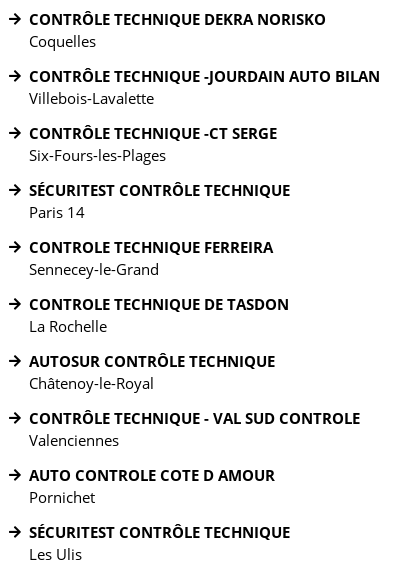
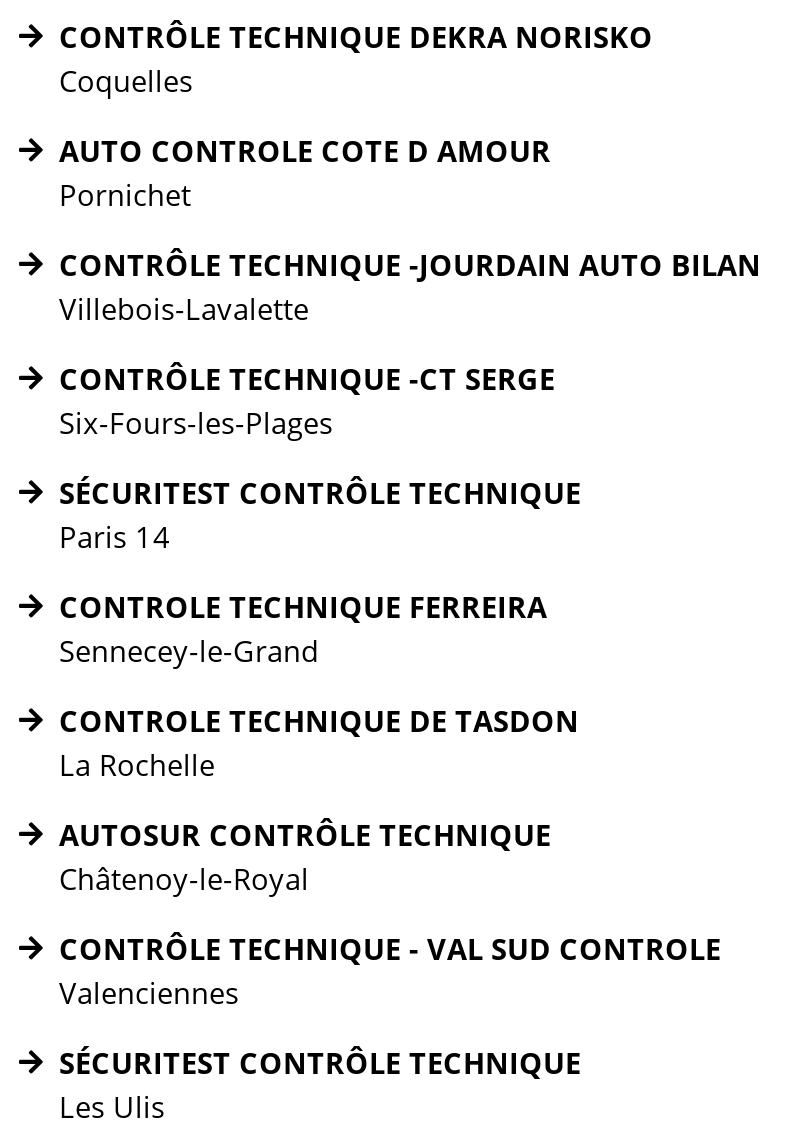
moved down: CONTRÔLE TECHNIQUE -JOURDAIN AUTO BILAN | Villebois-Lavalette | CONTRÔLE TECHNIQUE -CT SERGE | ... | CONTRÔLE TECHNIQUE - VAL SUD CONTROLE | Valenciennes

moved up: AUTO CONTROLE COTE D AMOUR | Pornichet
